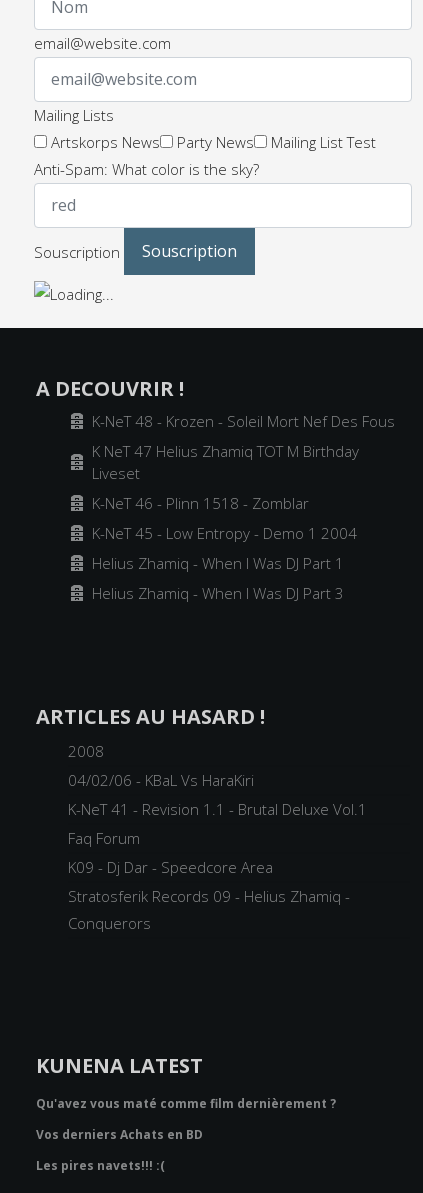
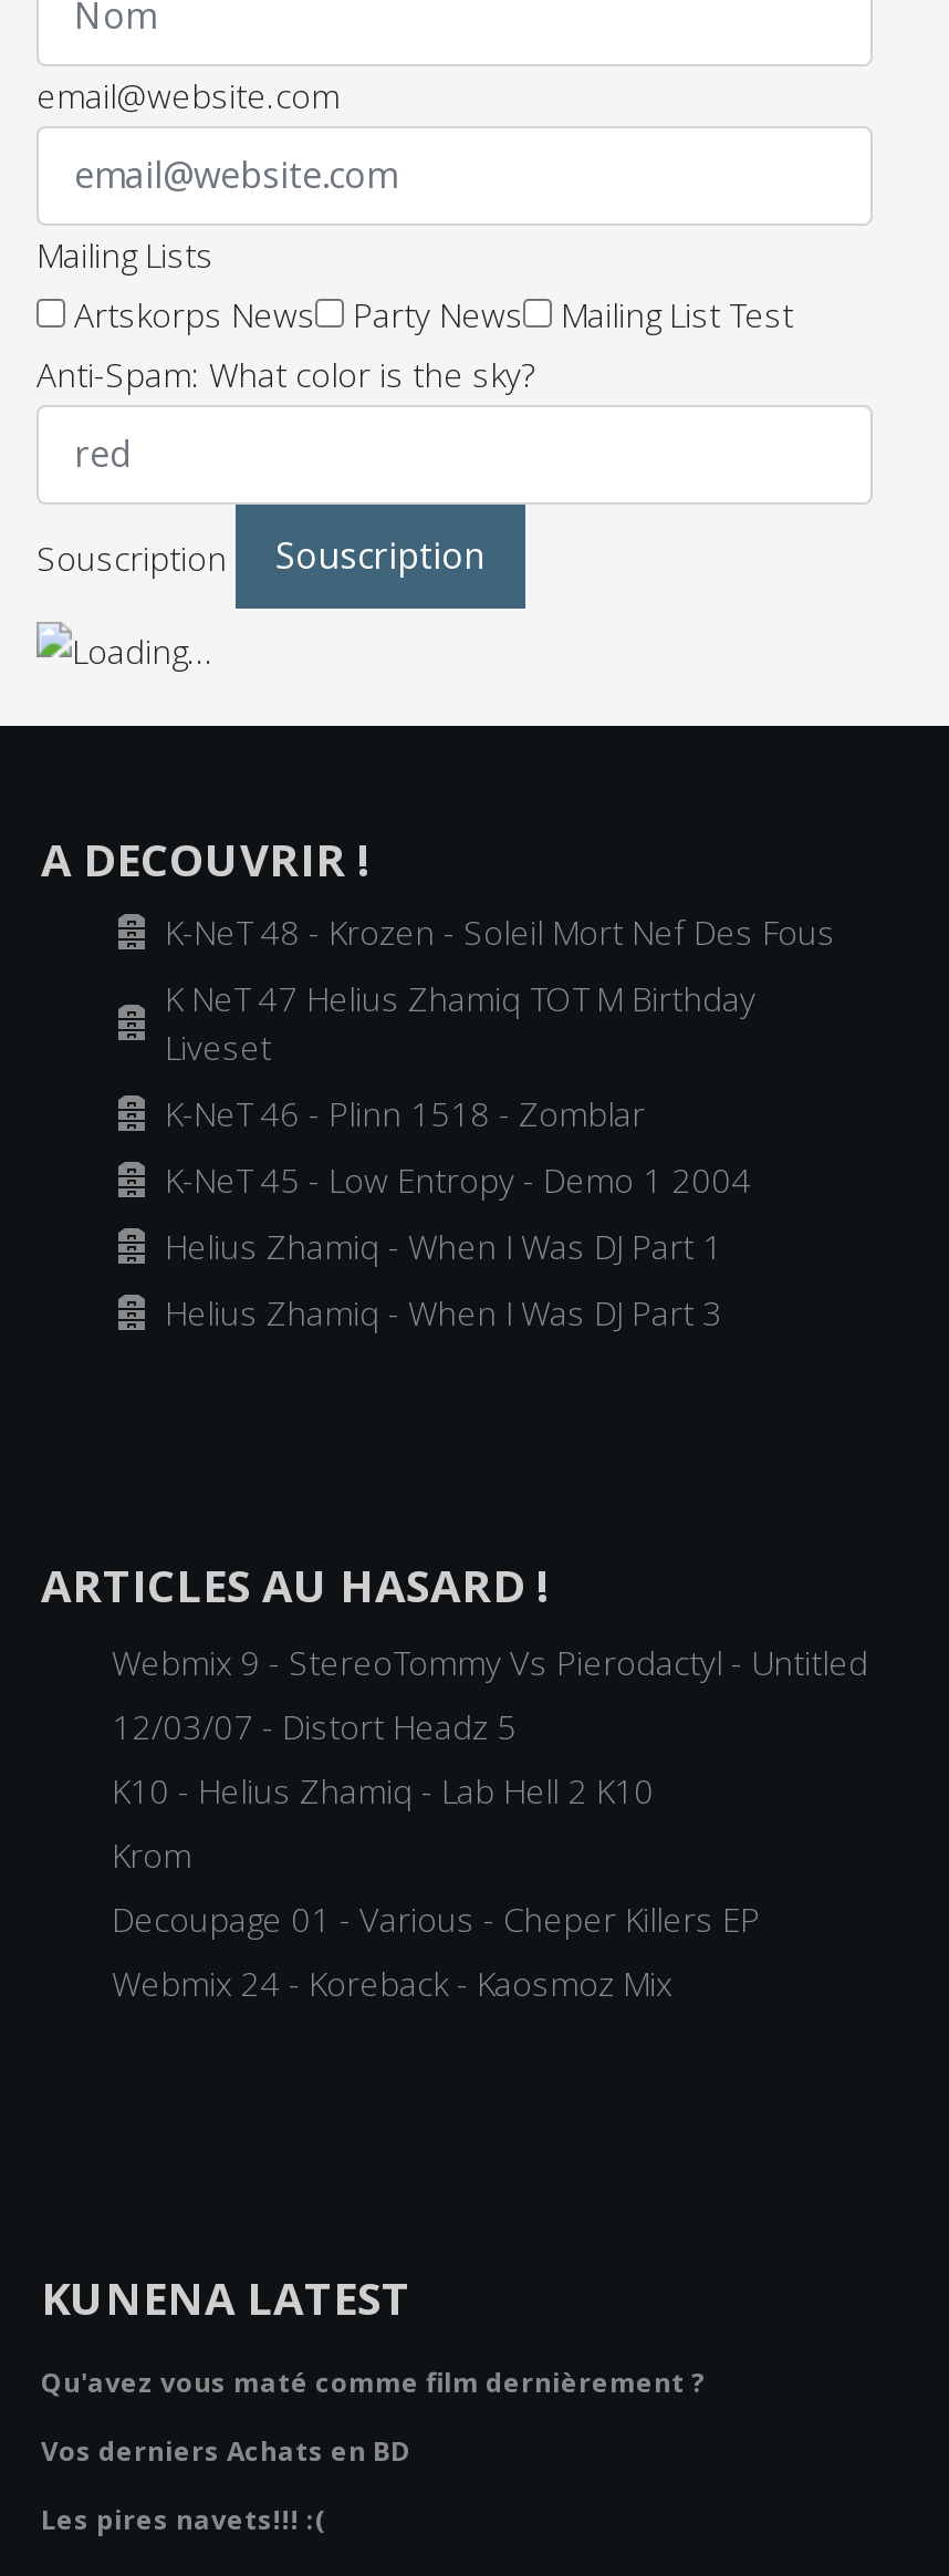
- 2008
- 04/02/06 - KBaL Vs HaraKiri
- K-NeT 41 - Revision 1.1 - Brutal Deluxe Vol.1
- Faq Forum
- K09 - Dj Dar - Speedcore Area
- Stratosferik Records 09 - Helius Zhamiq -
- Conquerors
+ Webmix 9 - StereoTommy Vs Pierodactyl - Untitled
+ 12/03/07 - Distort Headz 5
+ K10 - Helius Zhamiq - Lab Hell 2 K10
+ Krom
+ Decoupage 01 - Various - Cheper Killers EP
+ Webmix 24 - Koreback - Kaosmoz Mix
